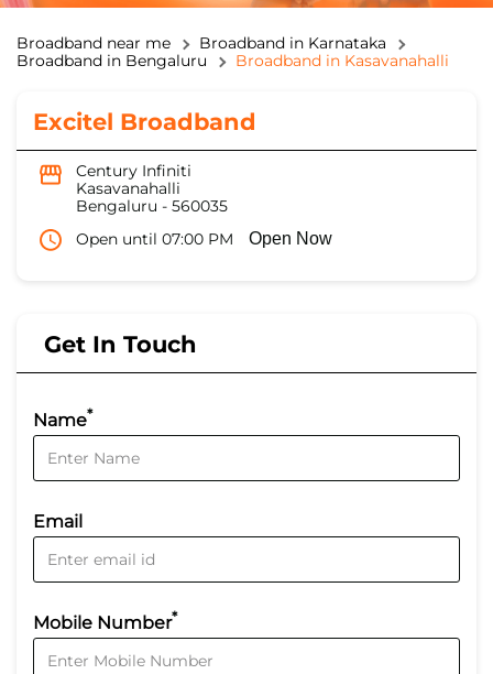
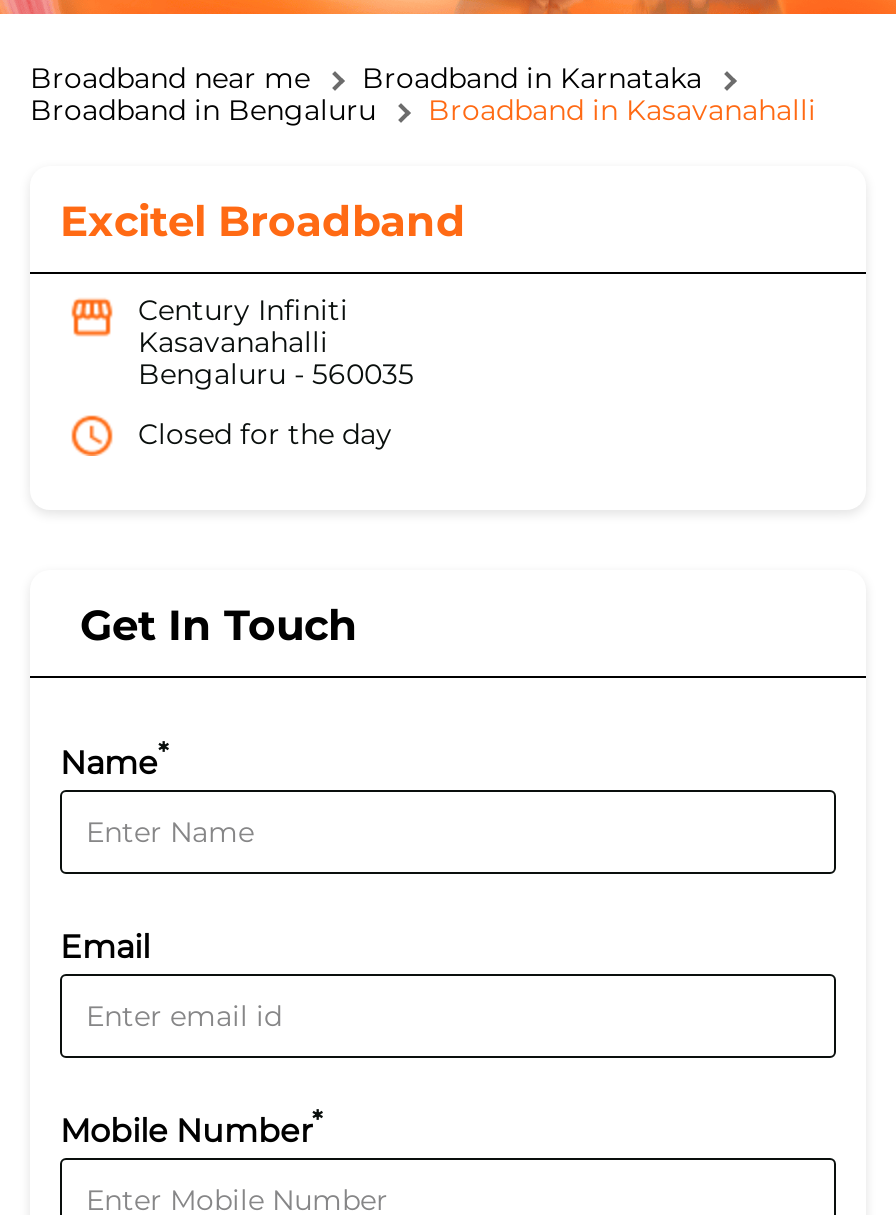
- Open until 07:00 PM
- Open Now
+ Closed for the day
